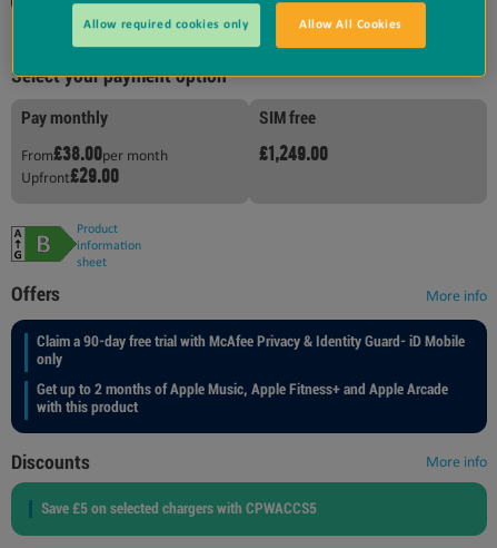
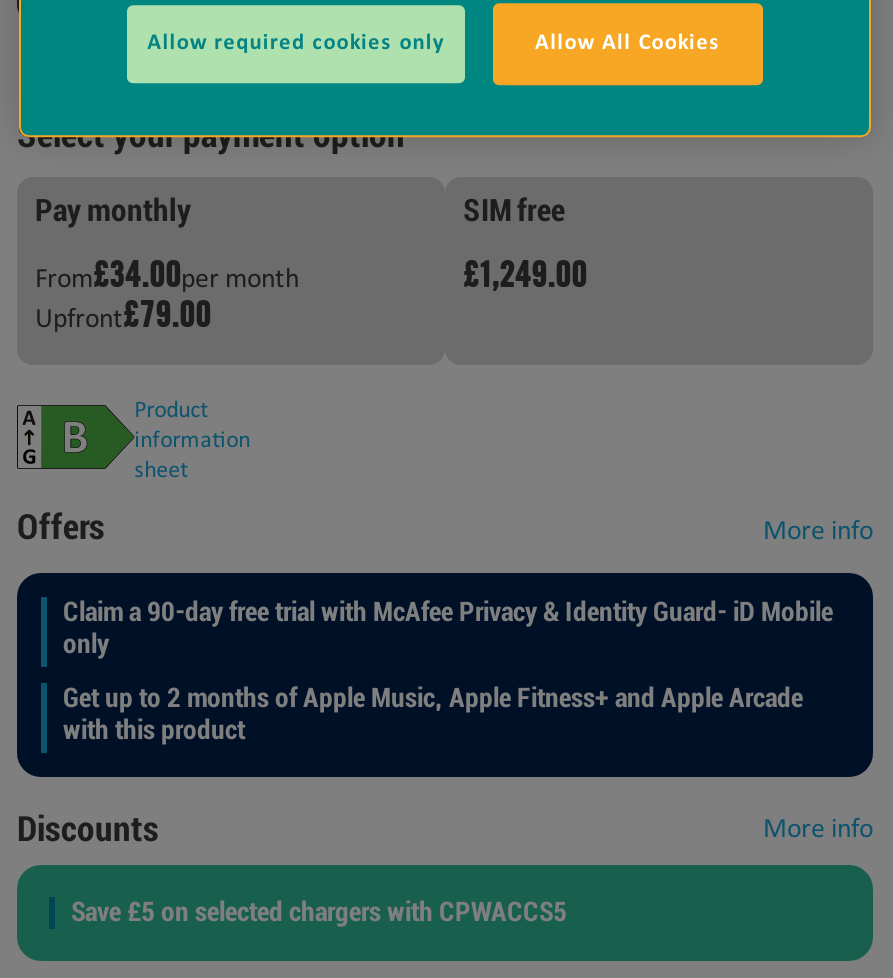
- From£38.00per month
+ From£34.00per month

- Upfront£29.00
+ Upfront£79.00
